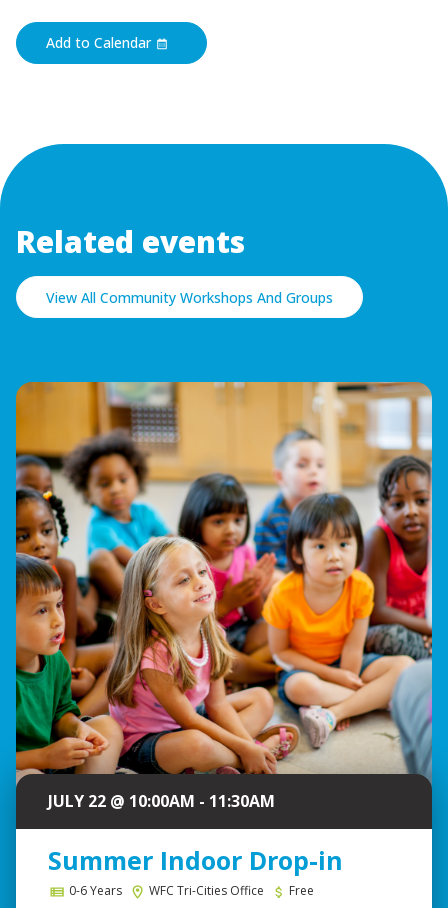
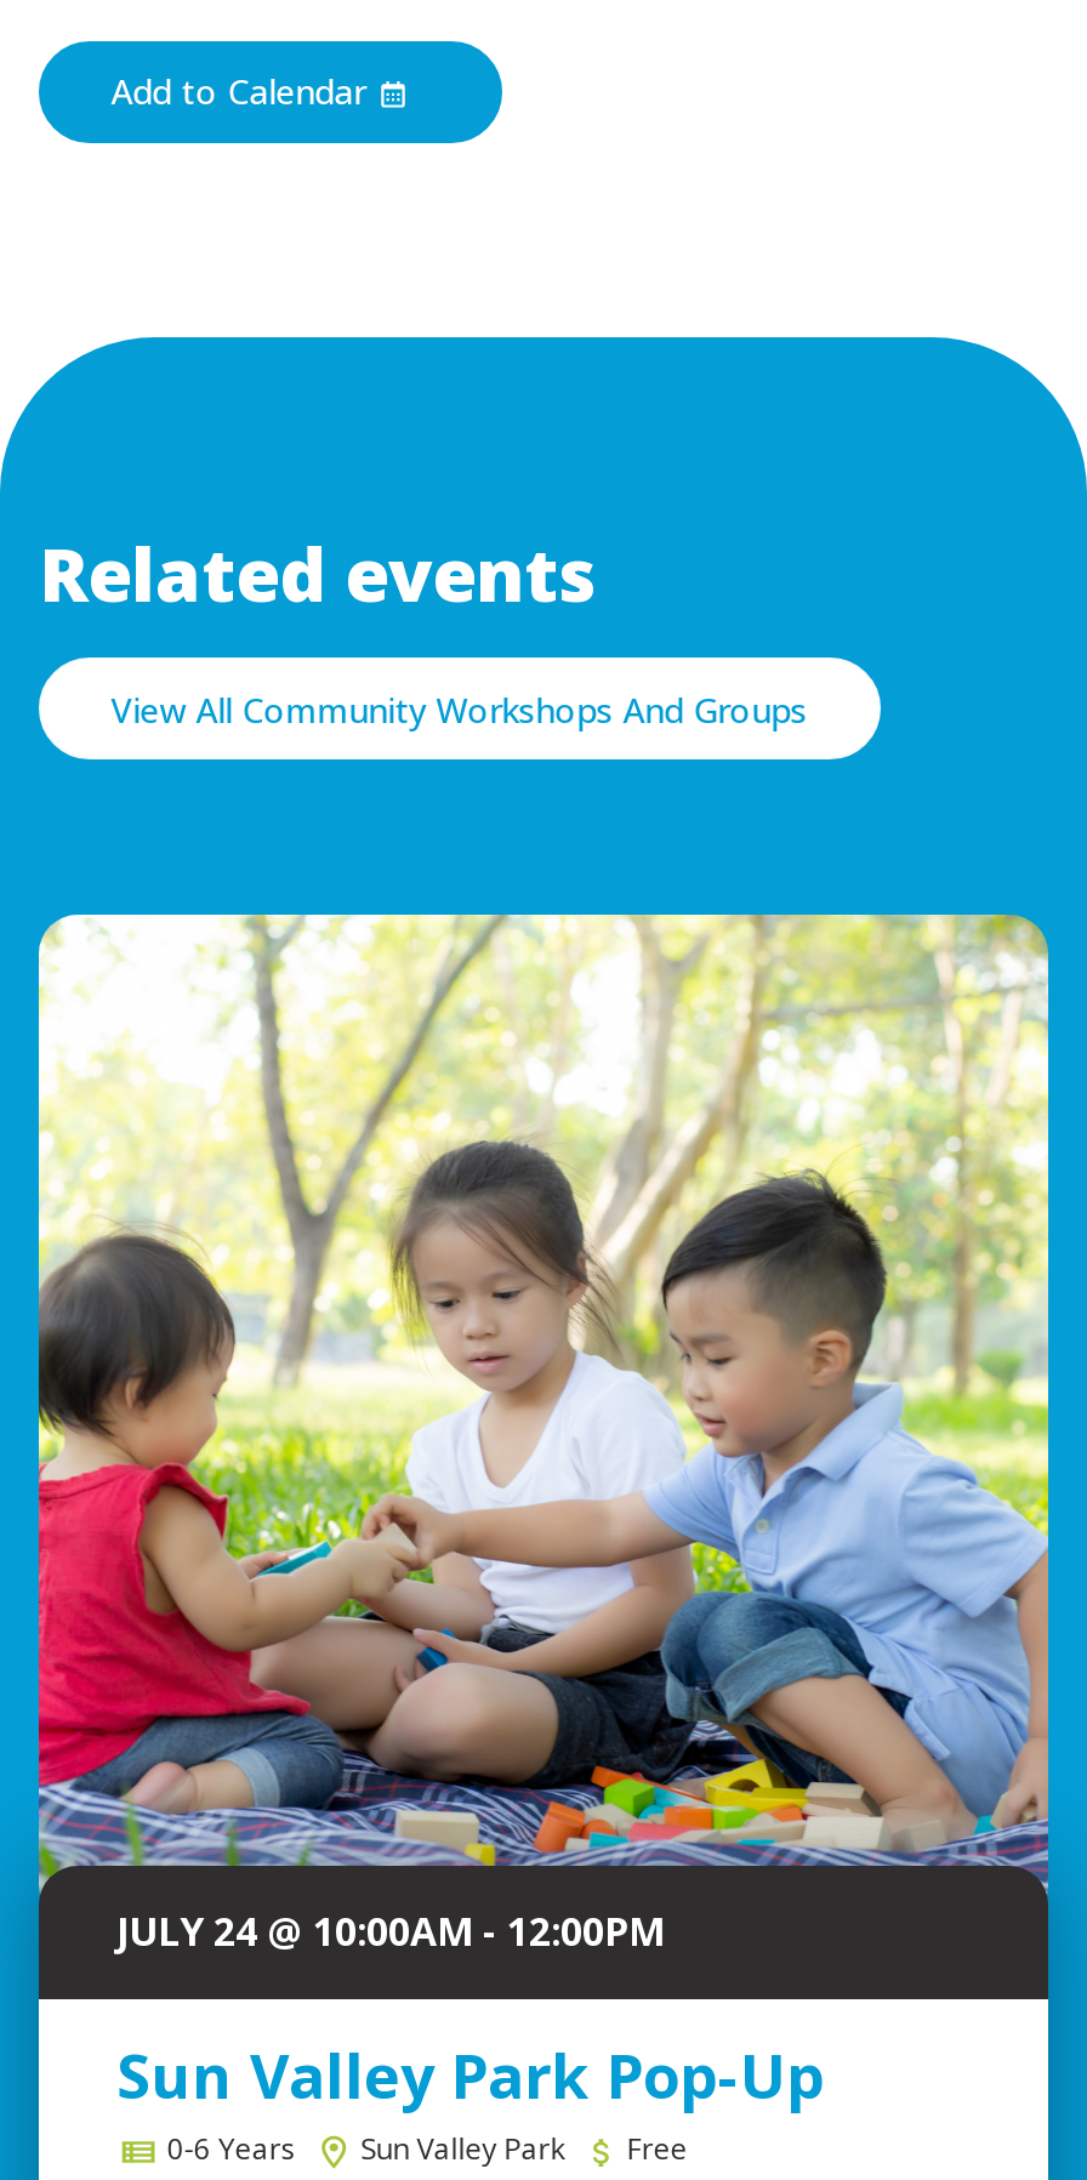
- [image]
- JULY 22 @ 10:00AM - 11:30AM
+ [image]
+ JULY 24 @ 10:00AM - 12:00PM

- Summer Indoor Drop-in
+ Sun Valley Park Pop-Up

- WFC Tri-Cities Office
+ Sun Valley Park
